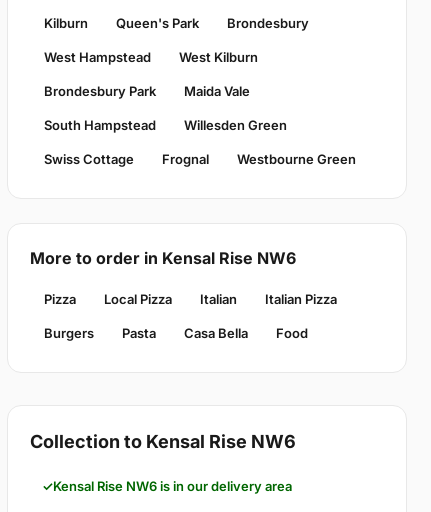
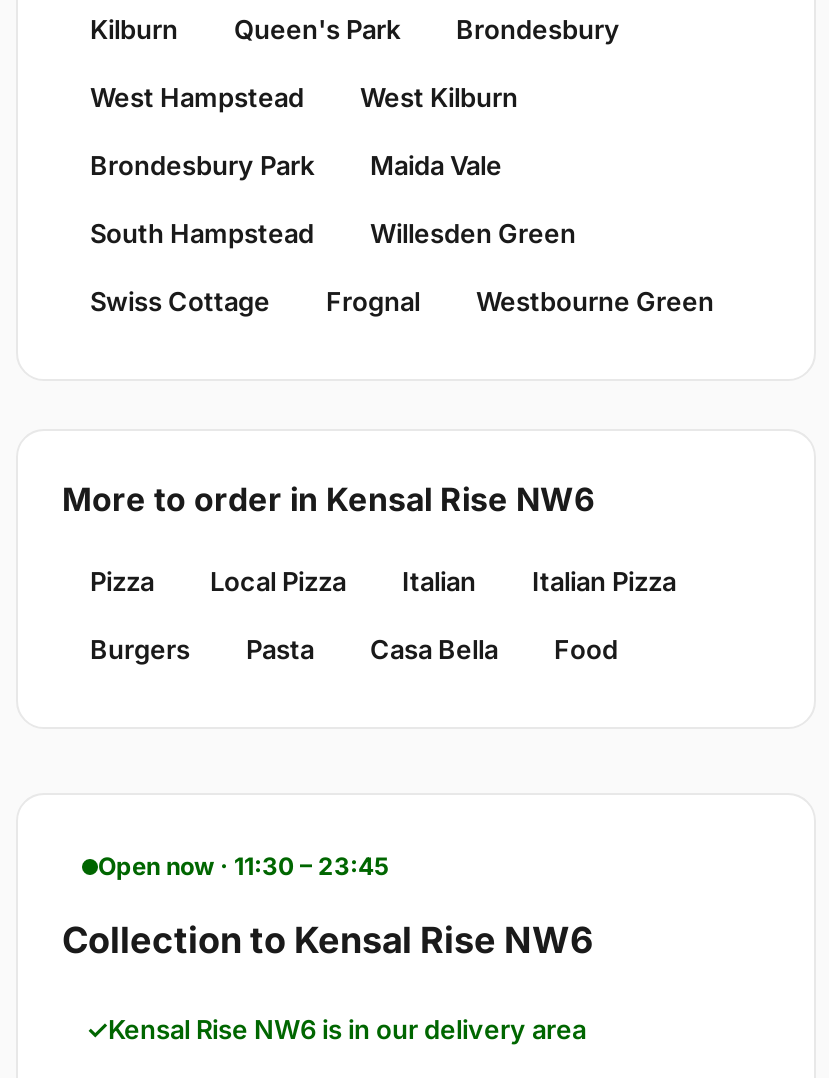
+ Open now · 11:30 – 23:45
